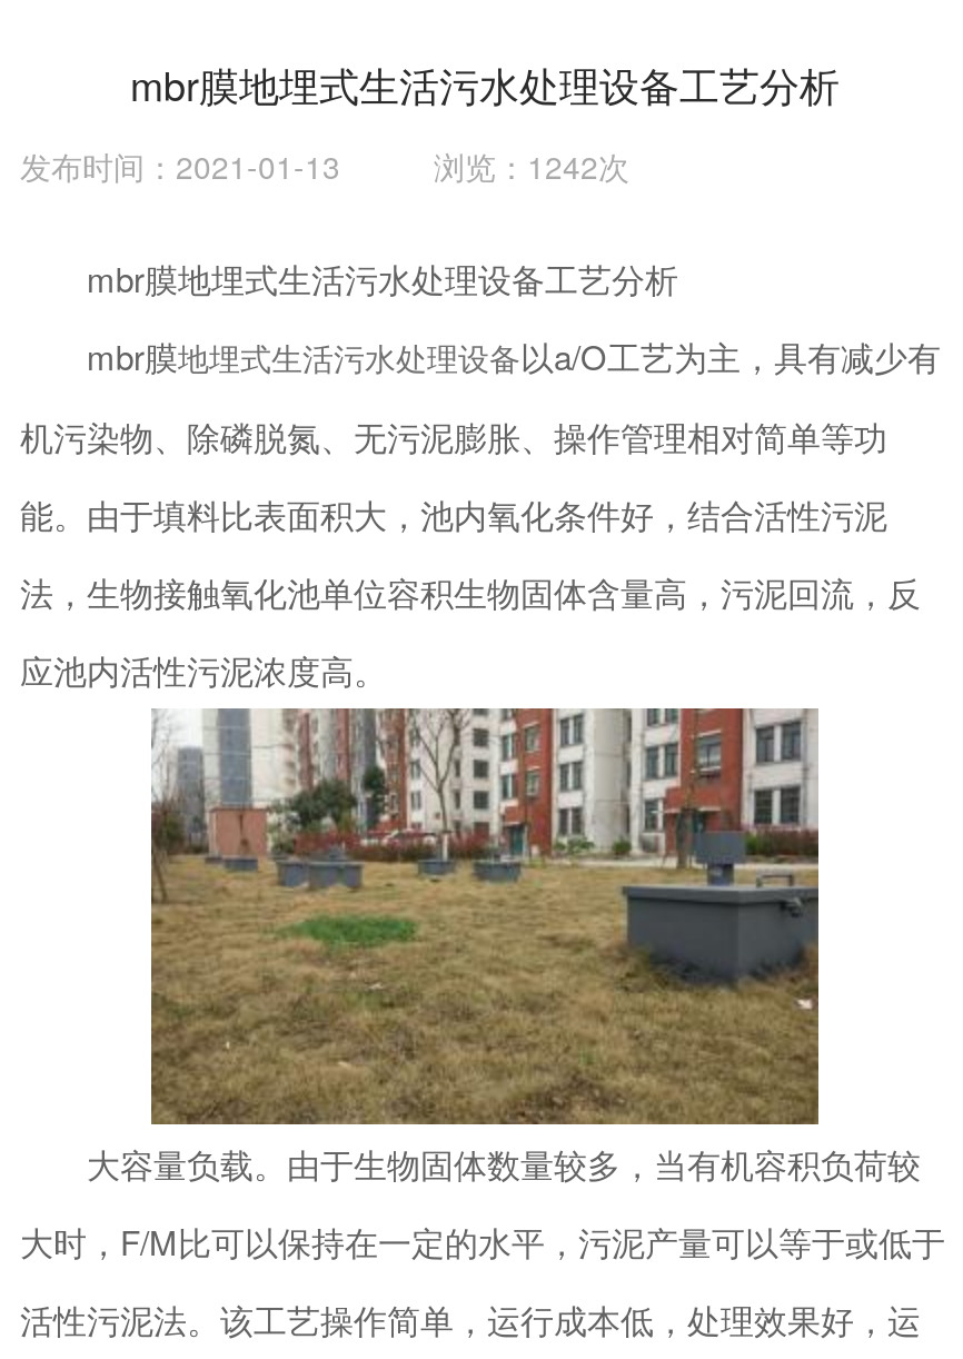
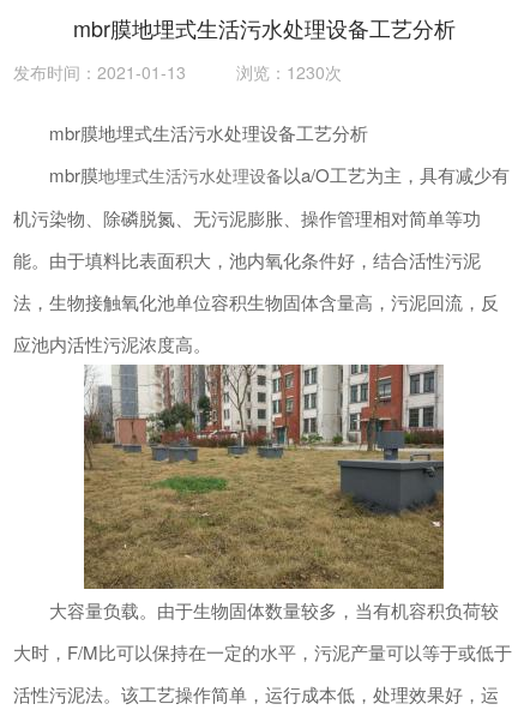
- 发布时间：2021-01-13 浏览：1242次
+ 发布时间：2021-01-13 浏览：1230次
